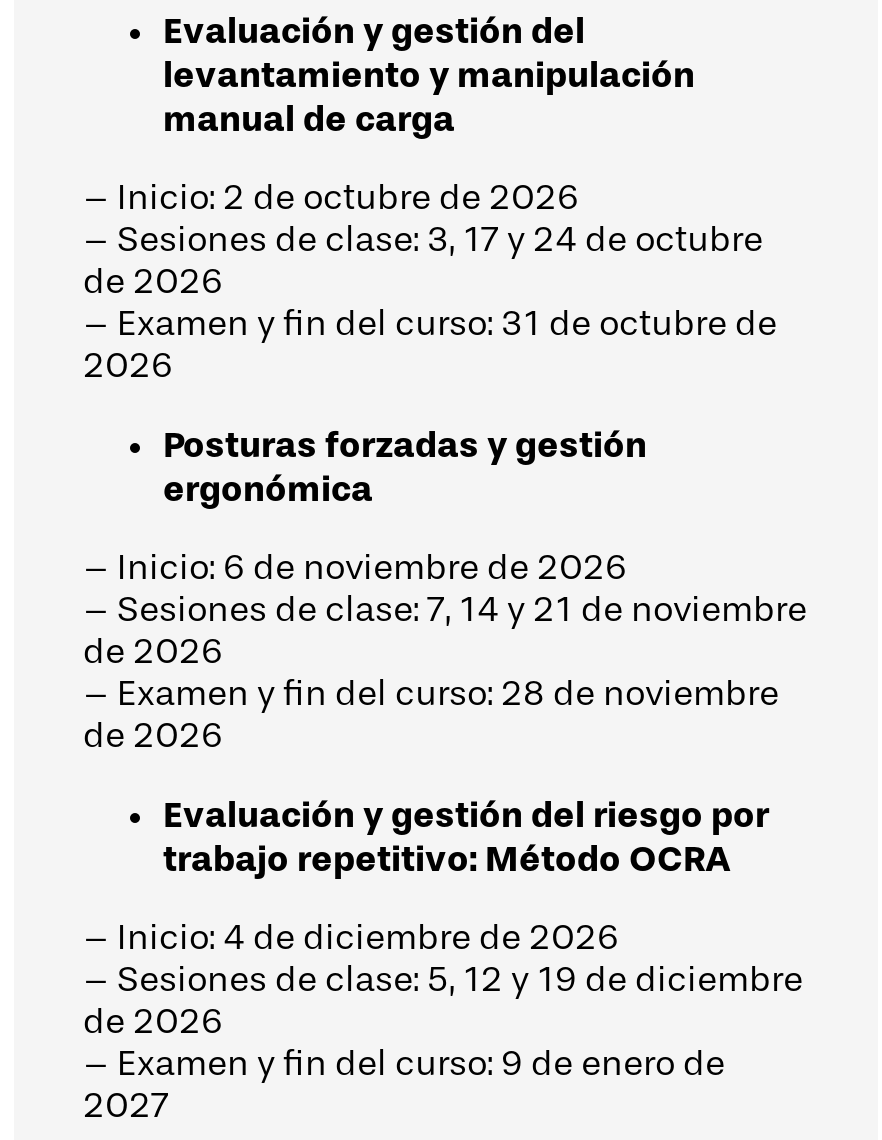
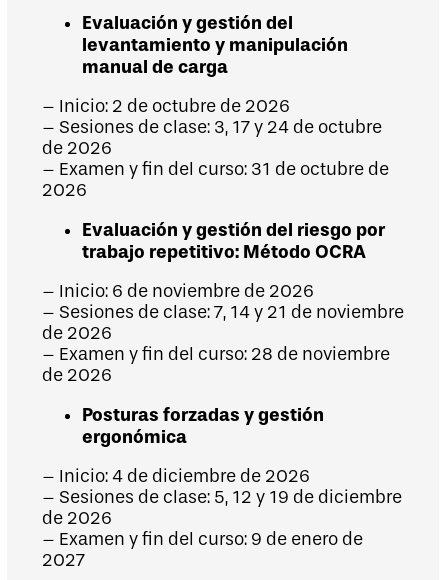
moved down: Posturas forzadas y gestión | ergonómica

moved up: Evaluación y gestión del riesgo por | trabajo repetitivo: Método OCRA
